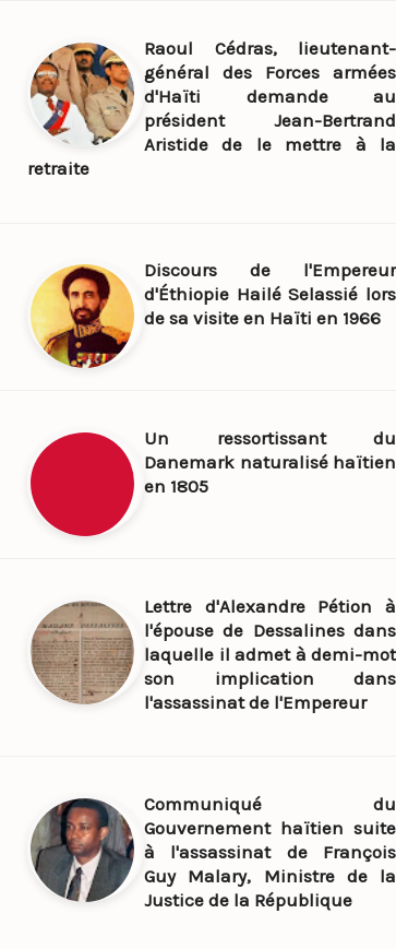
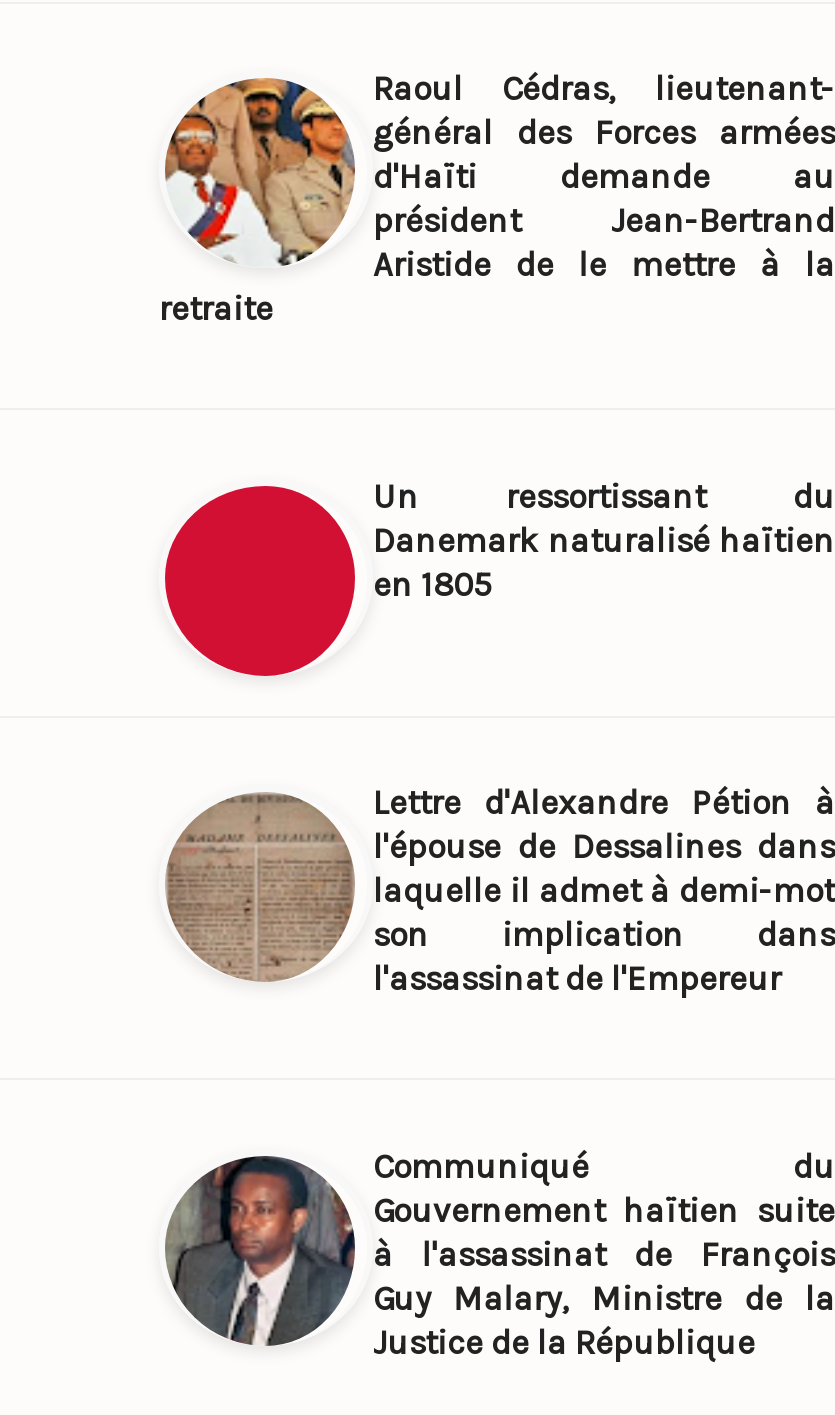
- [image]
- Discours de l'Empereur
- d'Éthiopie Hailé Selassié lors
- de sa visite en Haïti en 1966
